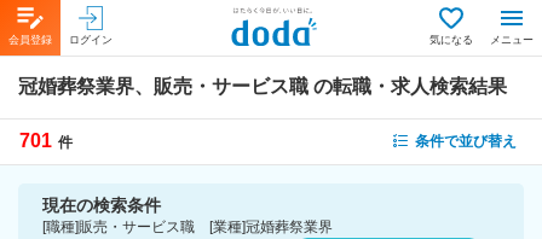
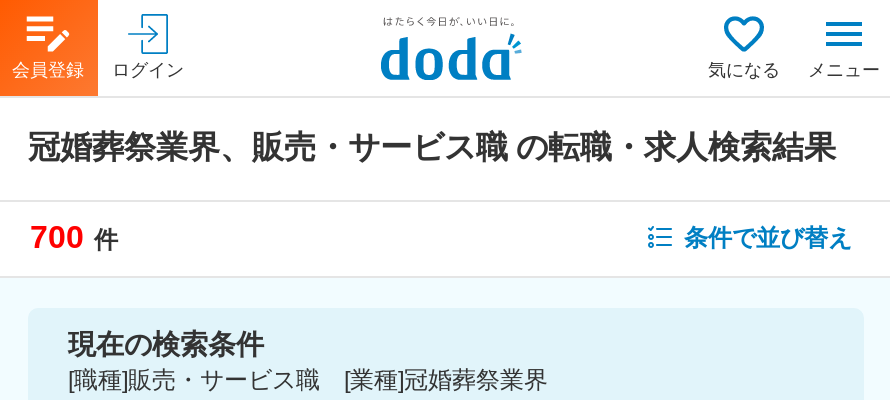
- 701 件
+ 700 件
